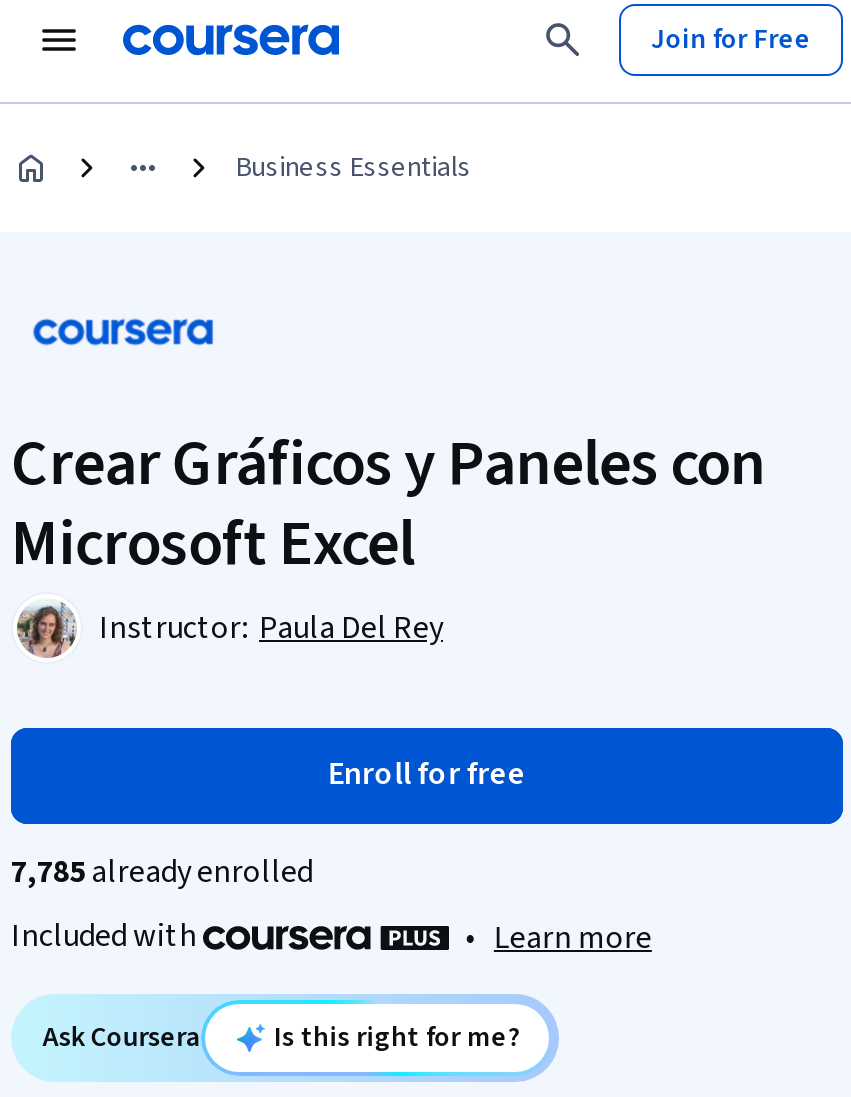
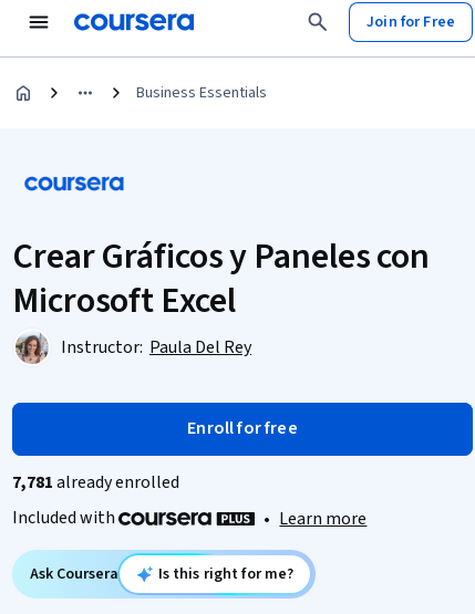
- 7,785 already enrolled
+ 7,781 already enrolled
